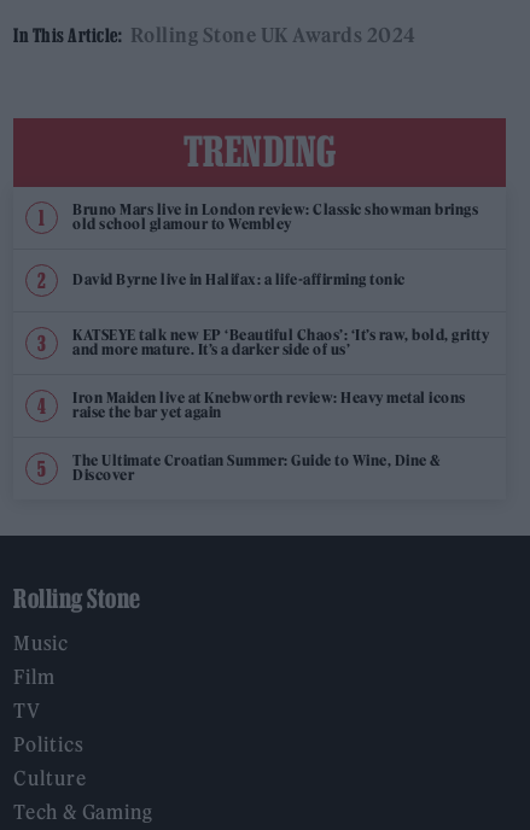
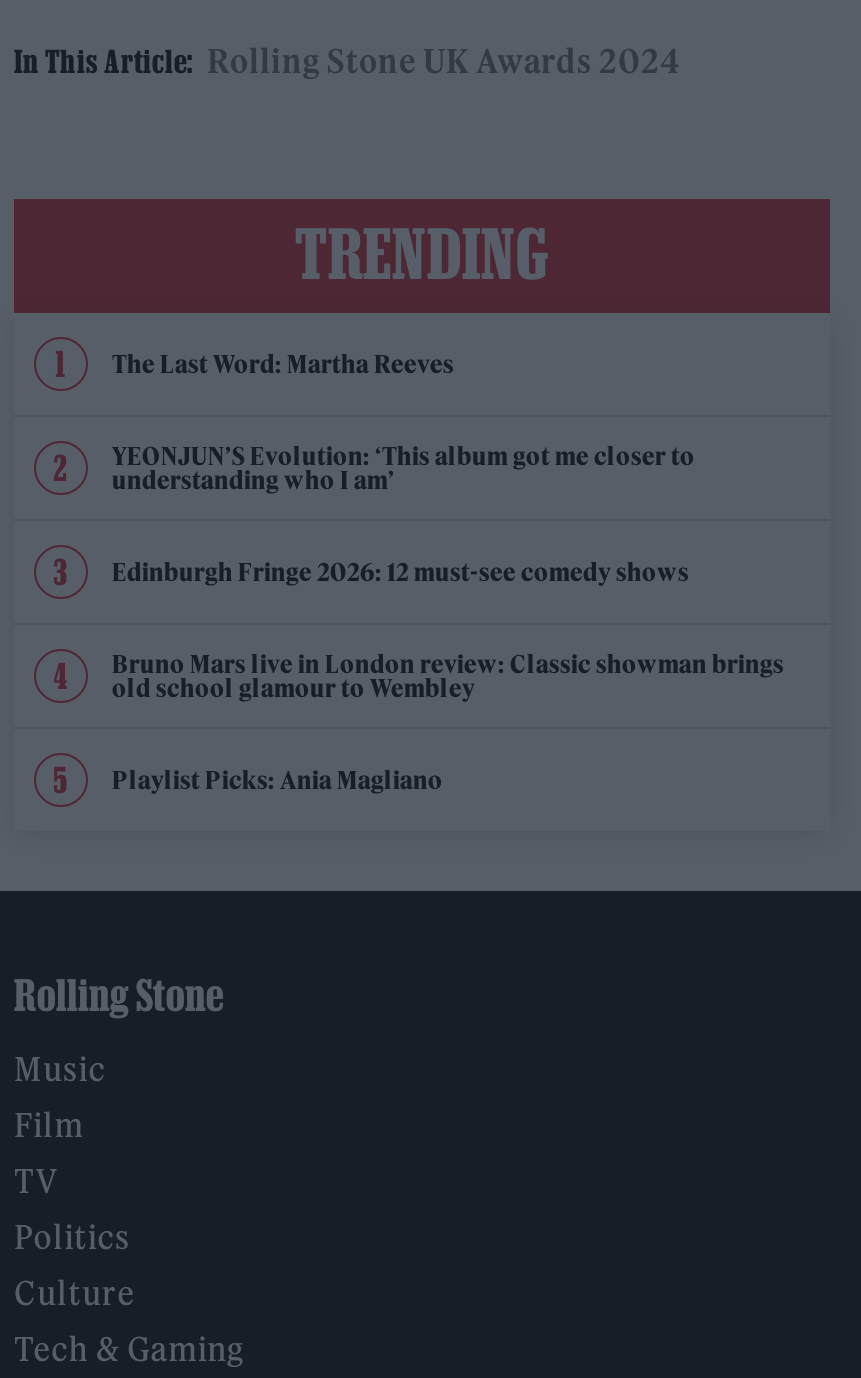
+ The Last Word: Martha Reeves
+ YEONJUN’S Evolution: ‘This album got me closer to
+ understanding who I am’
+ Edinburgh Fringe 2026: 12 must-see comedy shows

moved down: Bruno Mars live in London review: Classic showman brings | old school glamour to Wembley

- David Byrne live in Halifax: a life-affirming tonic
- KATSEYE talk new EP ‘Beautiful Chaos’: ‘It’s raw, bold, gritty
- and more mature. It’s a darker side of us’
- Iron Maiden live at Knebworth review: Heavy metal icons
- raise the bar yet again
- The Ultimate Croatian Summer: Guide to Wine, Dine &
- Discover
+ Playlist Picks: Ania Magliano
